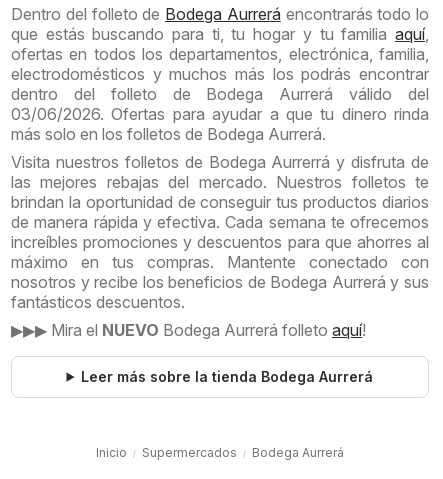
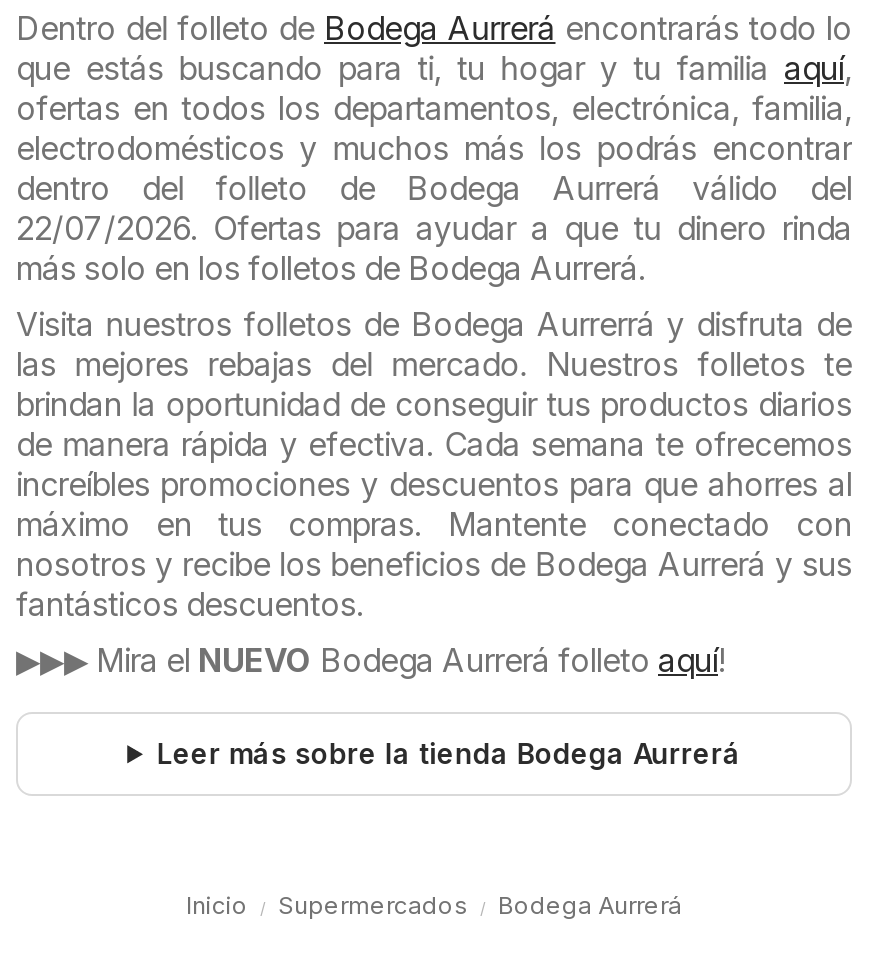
- 03/06/2026. Ofertas para ayudar a que tu dinero rinda
+ 22/07/2026. Ofertas para ayudar a que tu dinero rinda
